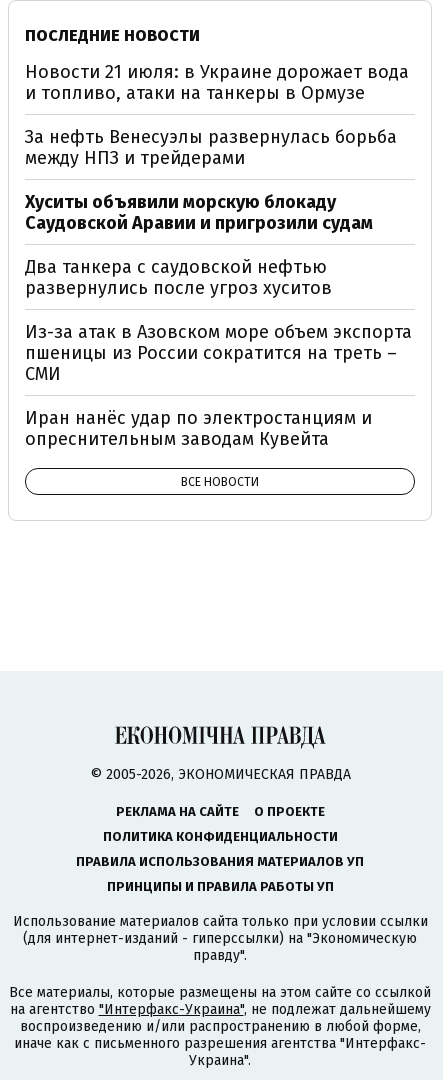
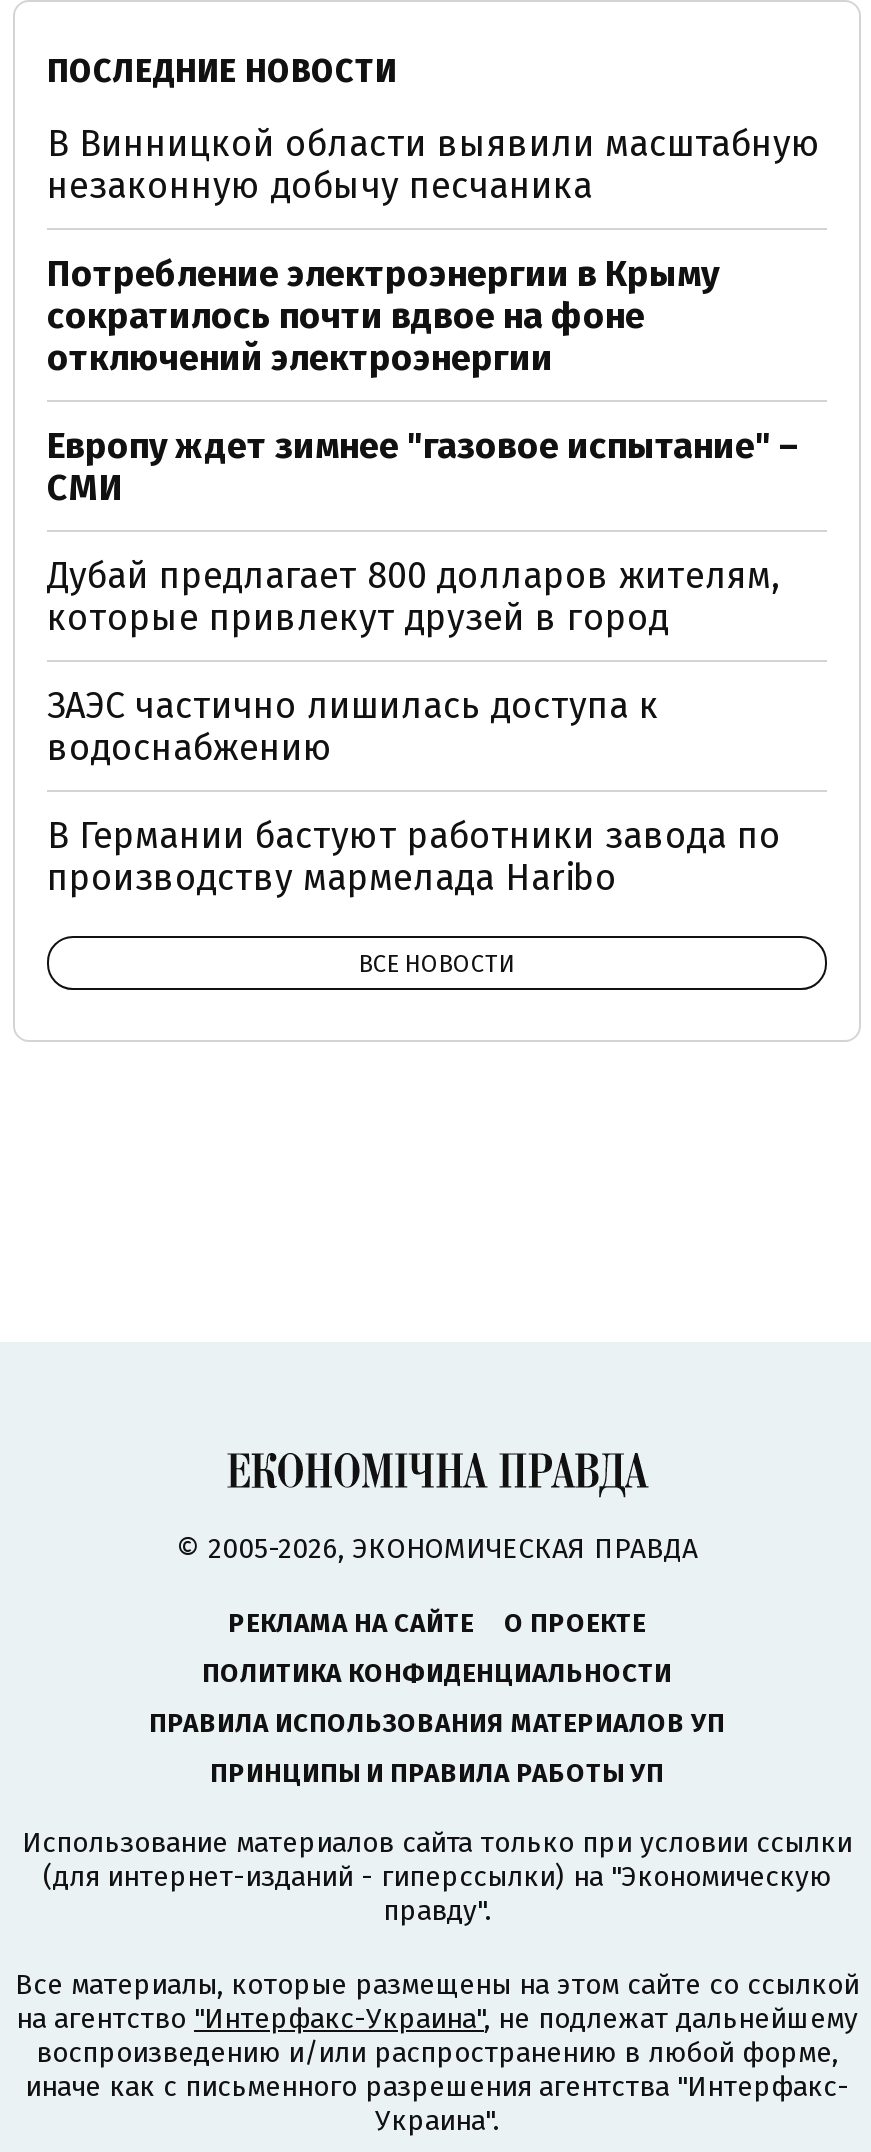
- Новости 21 июля: в Украине дорожает вода
- и топливо, атаки на танкеры в Ормузе
- За нефть Венесуэлы развернулась борьба
- между НПЗ и трейдерами
- Хуситы объявили морскую блокаду
- Саудовской Аравии и пригрозили судам
- Два танкера с саудовской нефтью
- развернулись после угроз хуситов
- Из-за атак в Азовском море объем экспорта
- пшеницы из России сократится на треть –
+ В Винницкой области выявили масштабную
+ незаконную добычу песчаника
+ Потребление электроэнергии в Крыму
+ сократилось почти вдвое на фоне
+ отключений электроэнергии
+ Европу ждет зимнее "газовое испытание" –

moved up: СМИ

- Иран нанёс удар по электростанциям и
- опреснительным заводам Кувейта
+ Дубай предлагает 800 долларов жителям,
+ которые привлекут друзей в город
+ ЗАЭС частично лишилась доступа к
+ водоснабжению
+ В Германии бастуют работники завода по
+ производству мармелада Haribo
